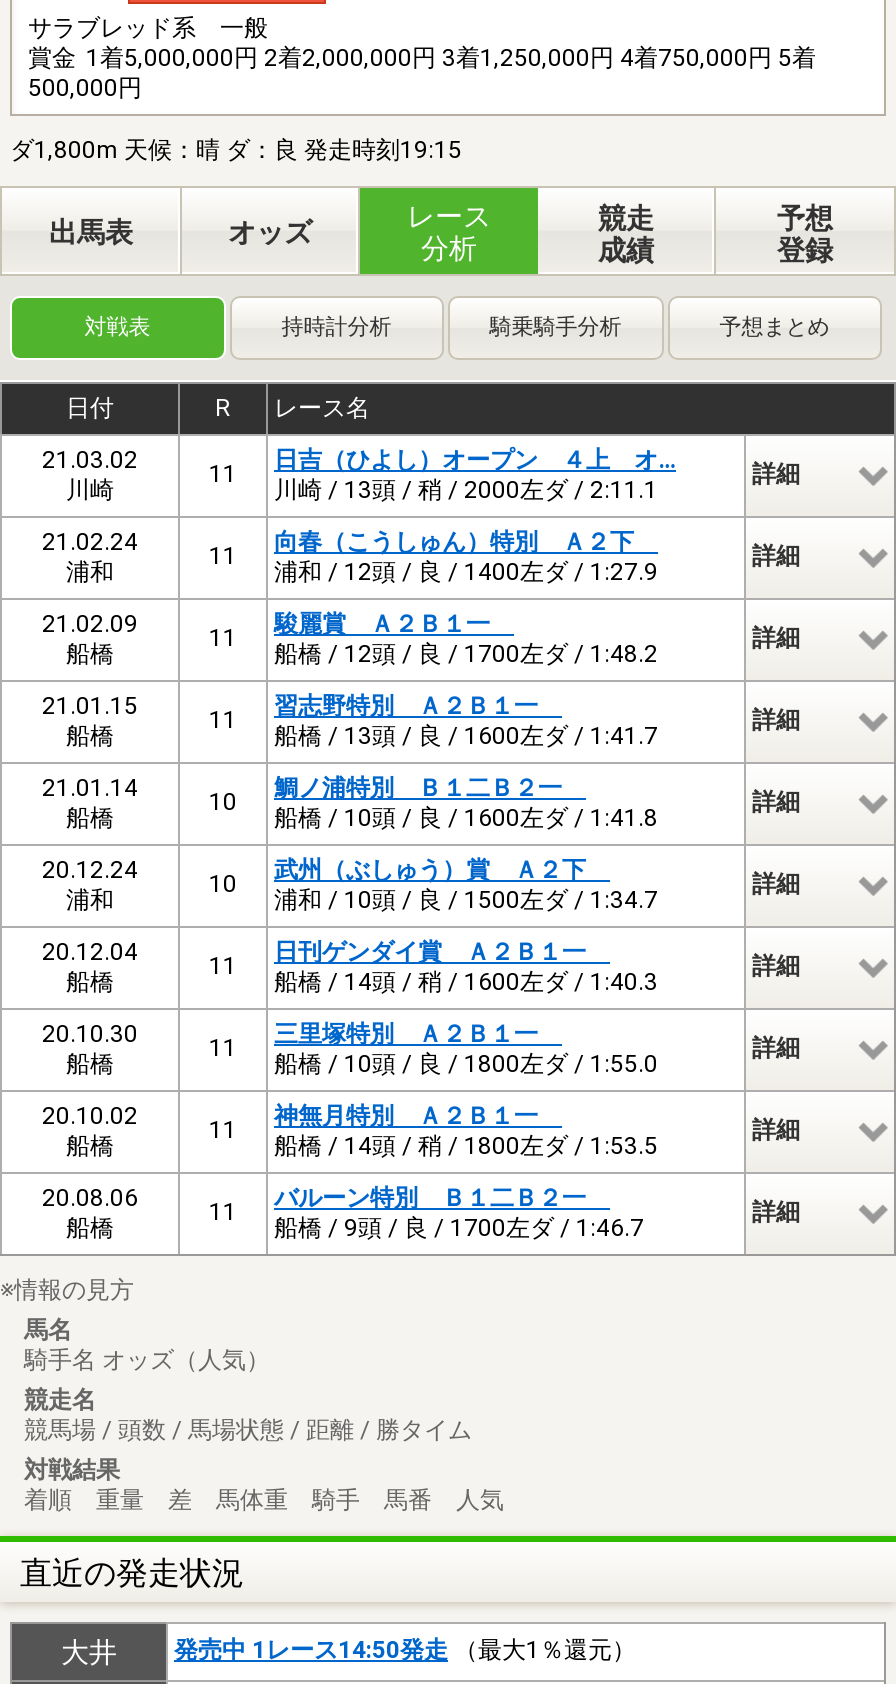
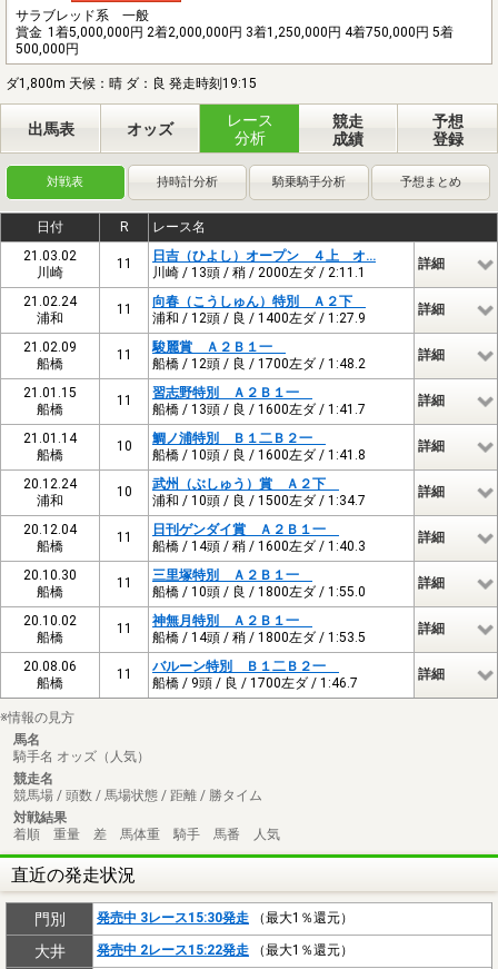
+ 門別
+ 発売中 3レース15:30発走（最大1％還元）

- 発売中 1レース14:50発走（最大1％還元）
+ 発売中 2レース15:22発走（最大1％還元）
